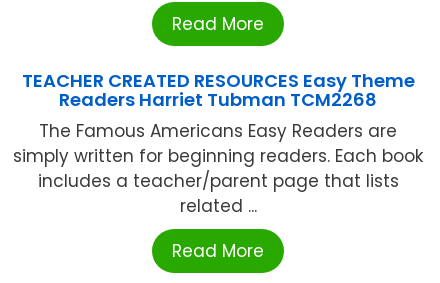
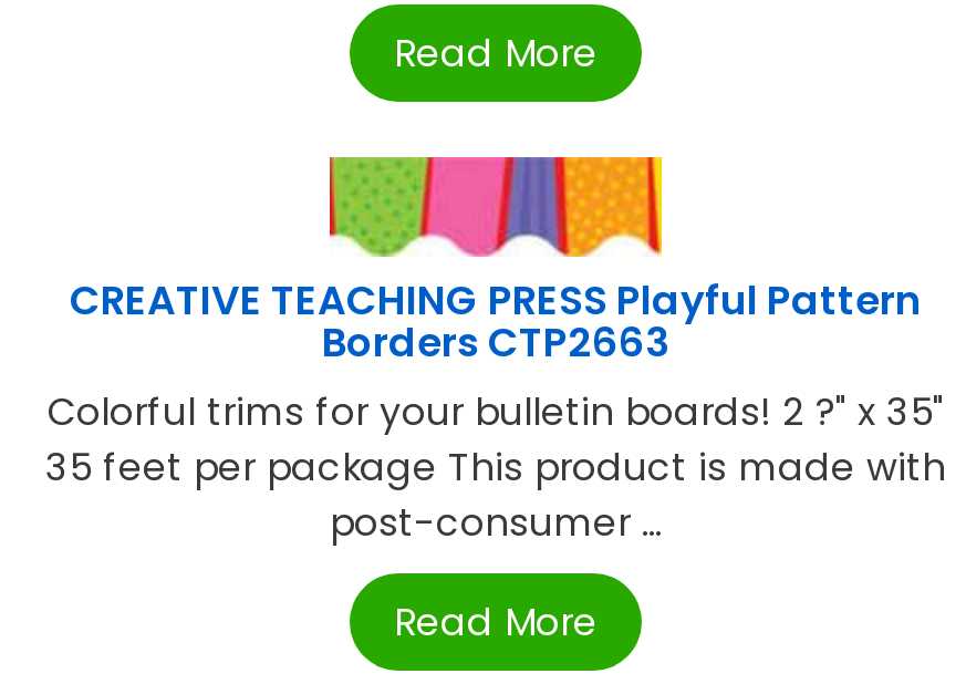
- TEACHER CREATED RESOURCES Easy Theme
- Readers Harriet Tubman TCM2268
- The Famous Americans Easy Readers are
- simply written for beginning readers. Each book
- includes a teacher/parent page that lists
- related ...
+ CREATIVE TEACHING PRESS Playful Pattern
+ Borders CTP2663
+ Colorful trims for your bulletin boards! 2 ?" x 35"
+ 35 feet per package This product is made with
+ post-consumer ...
